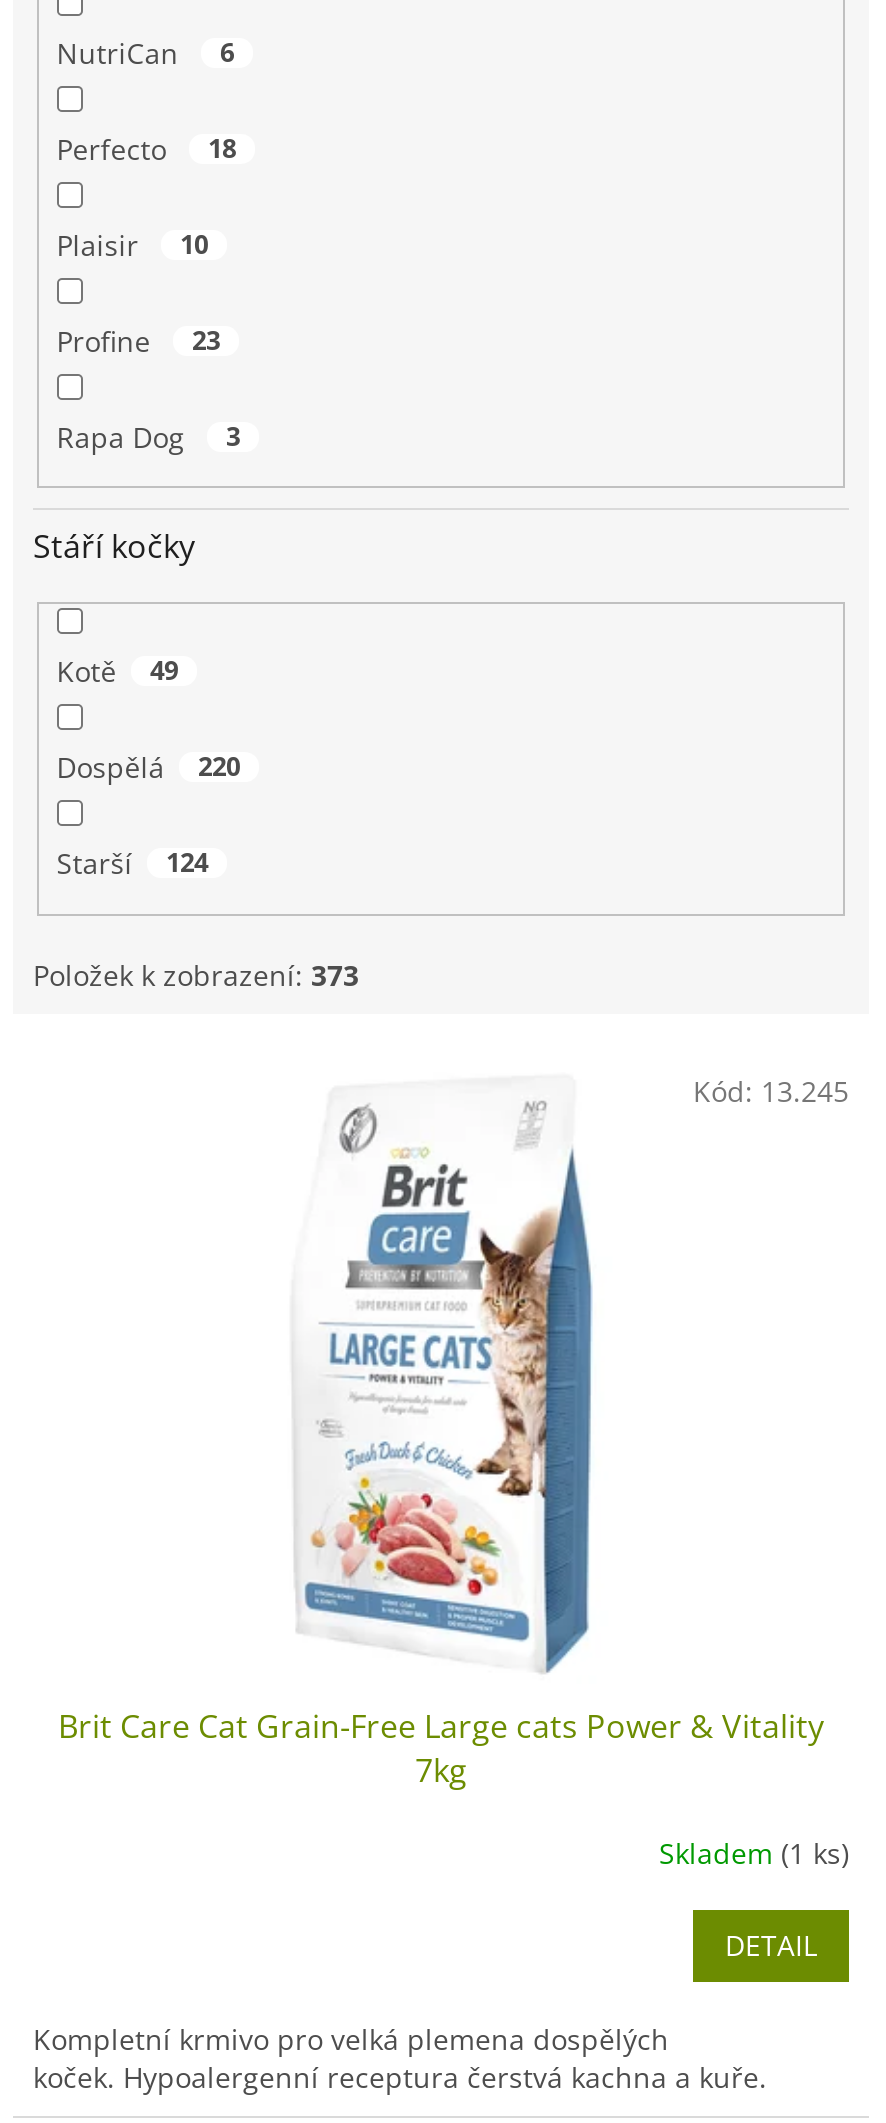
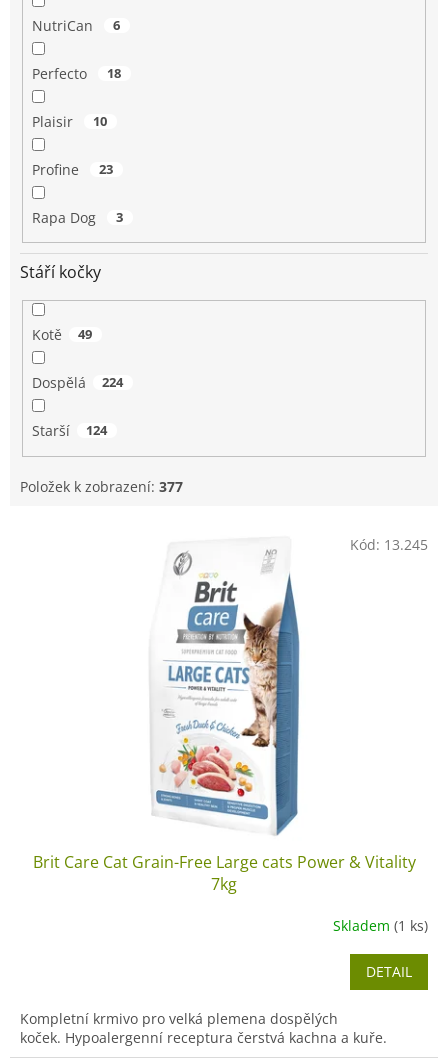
- Dospělá 220
+ Dospělá 224

- Položek k zobrazení: 373
+ Položek k zobrazení: 377
